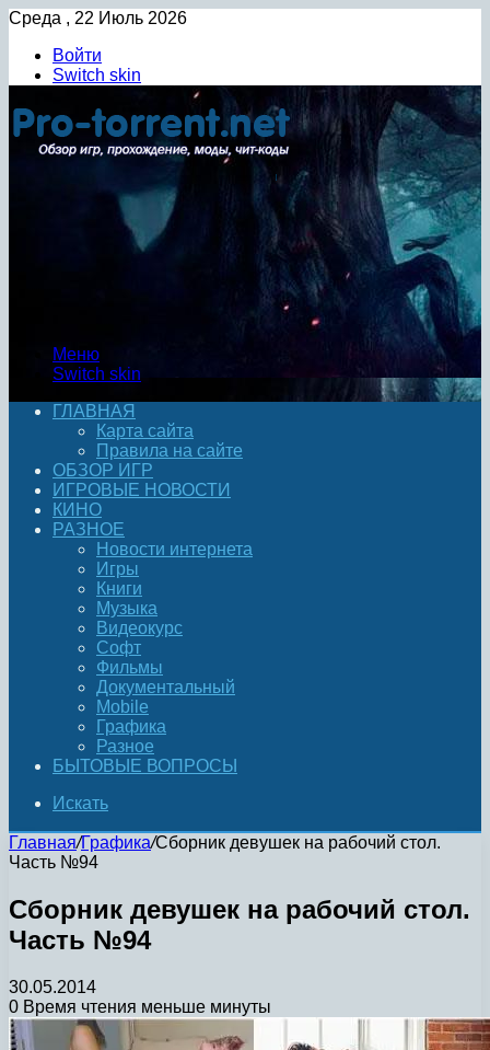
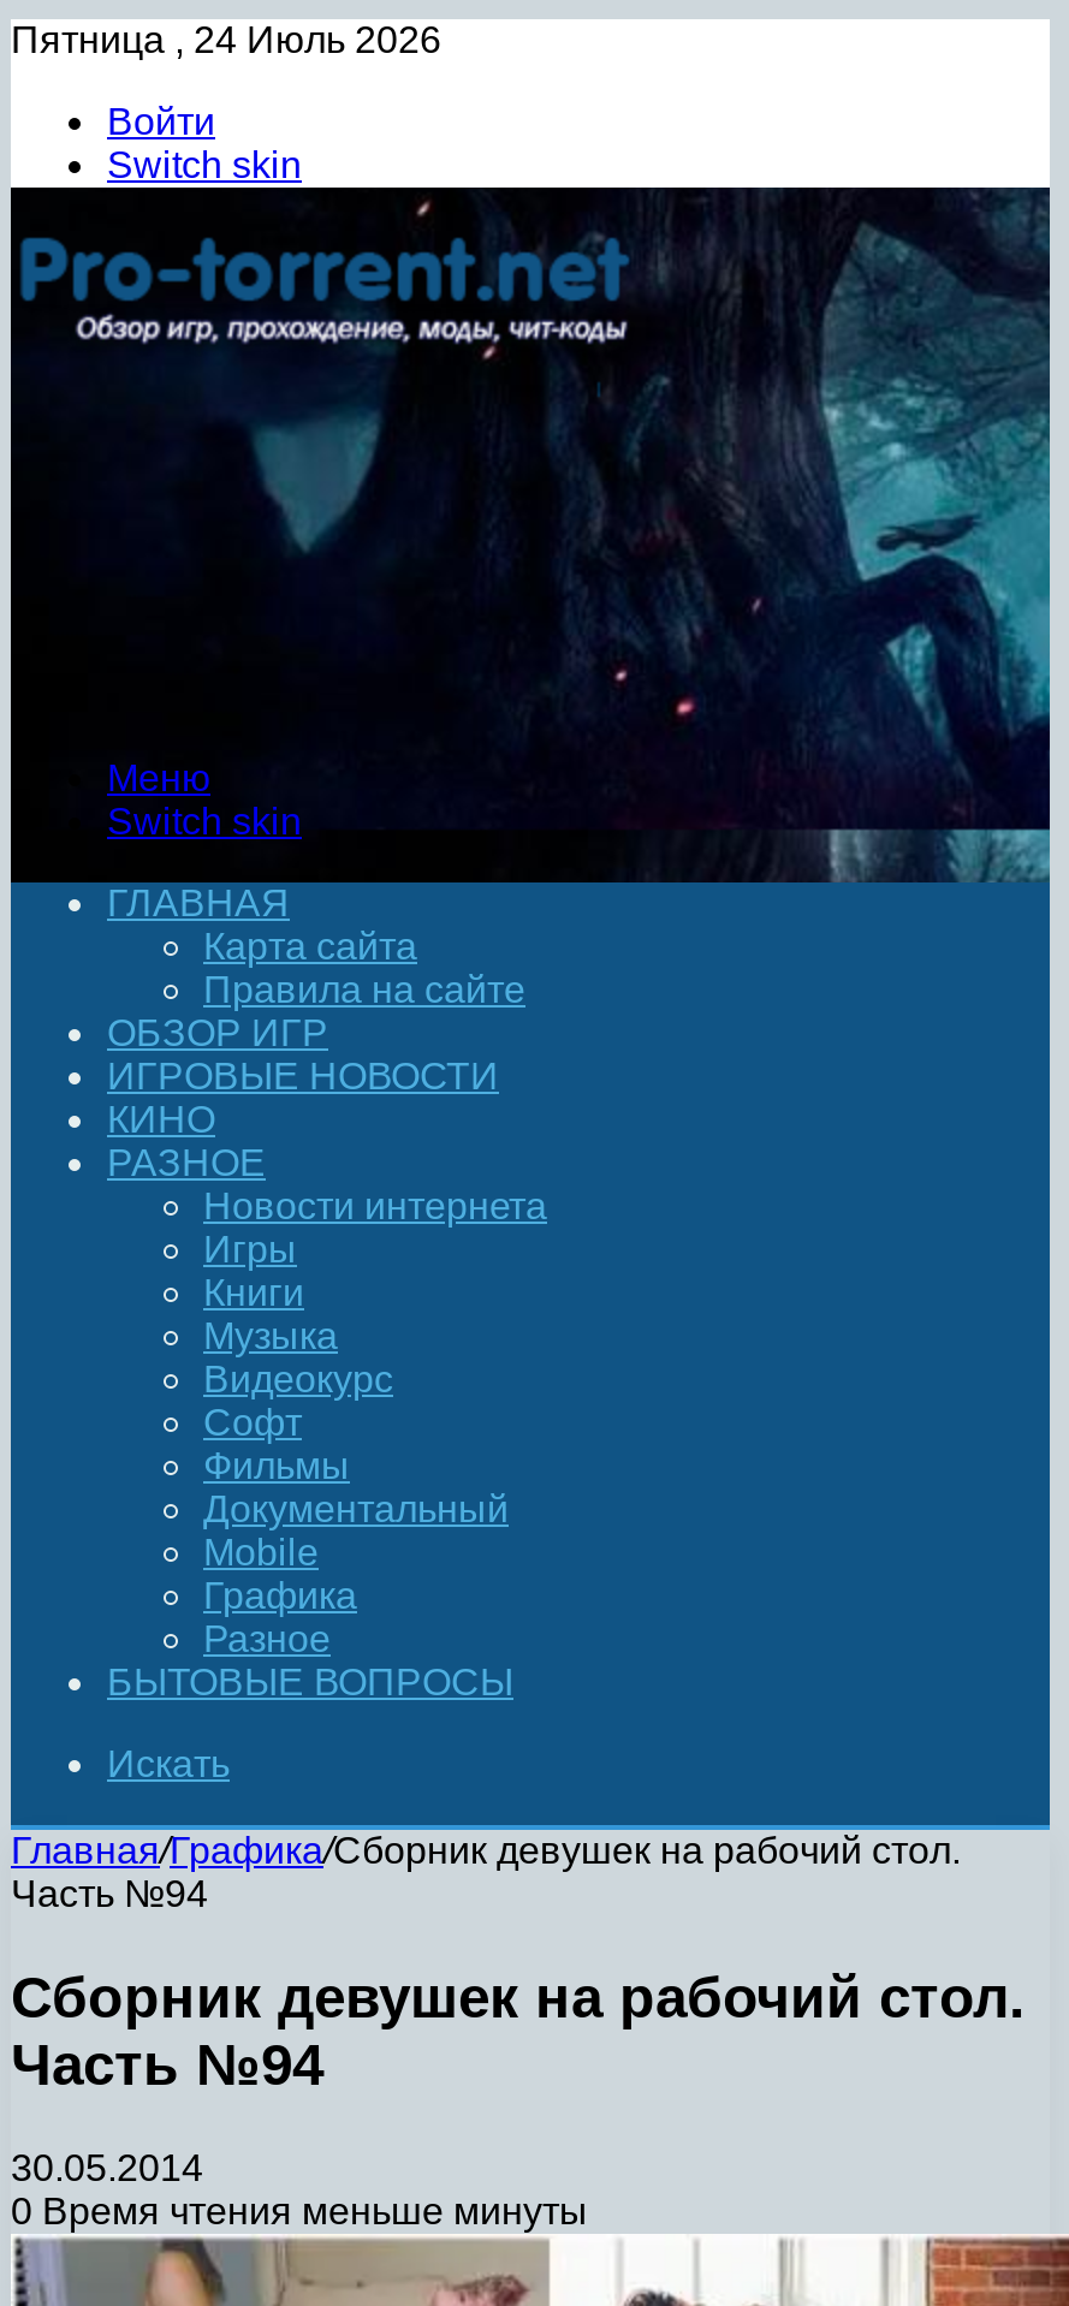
- Среда , 22 Июль 2026
+ Пятница , 24 Июль 2026
